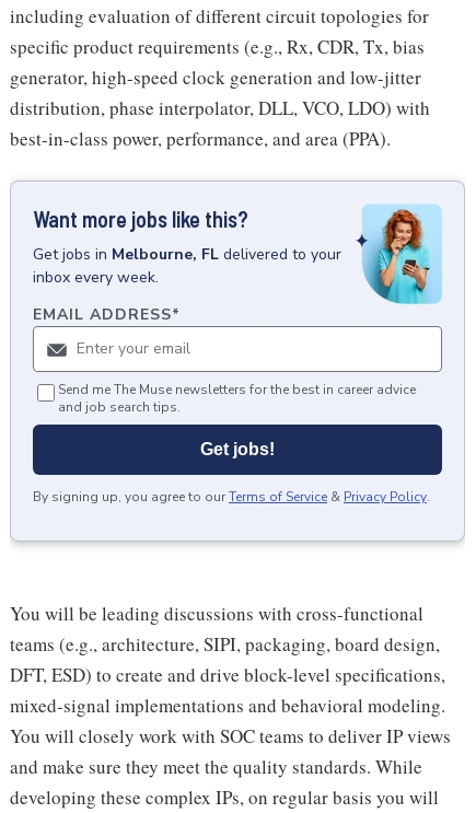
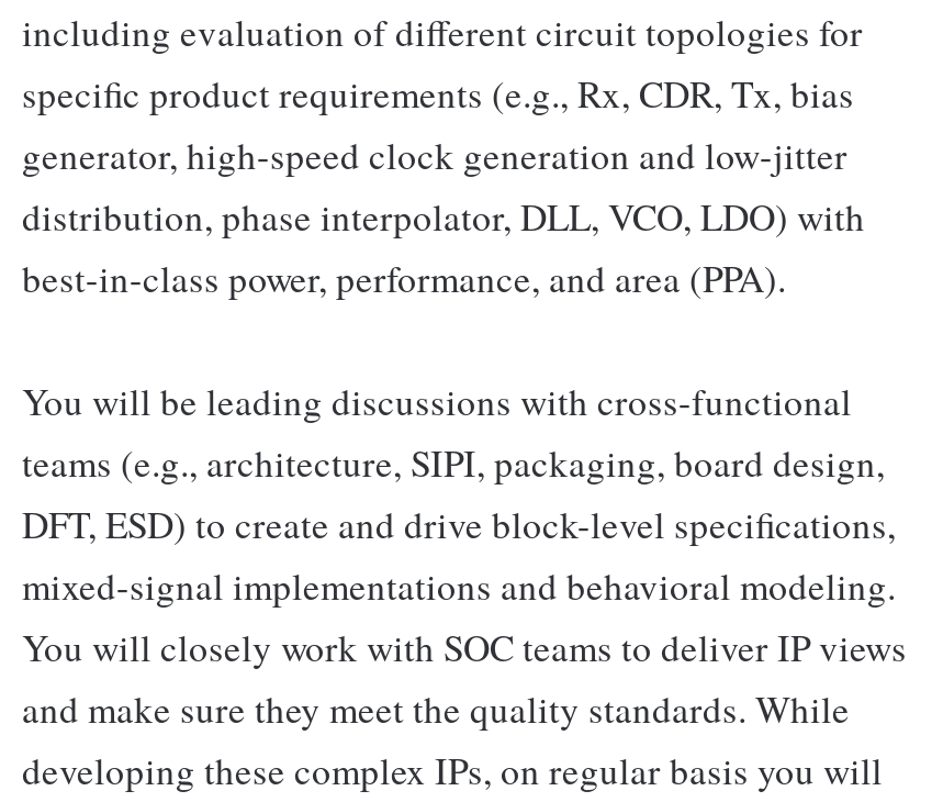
- [image]
- Want more jobs like this?
- Get jobs in Melbourne, FL delivered to your
- inbox every week.
- EMAIL ADDRESS*

- Send me The Muse newsletters for the best in career advice
- and job search tips.
- Get jobs!
- By signing up, you agree to our Terms of Service & Privacy Policy.
